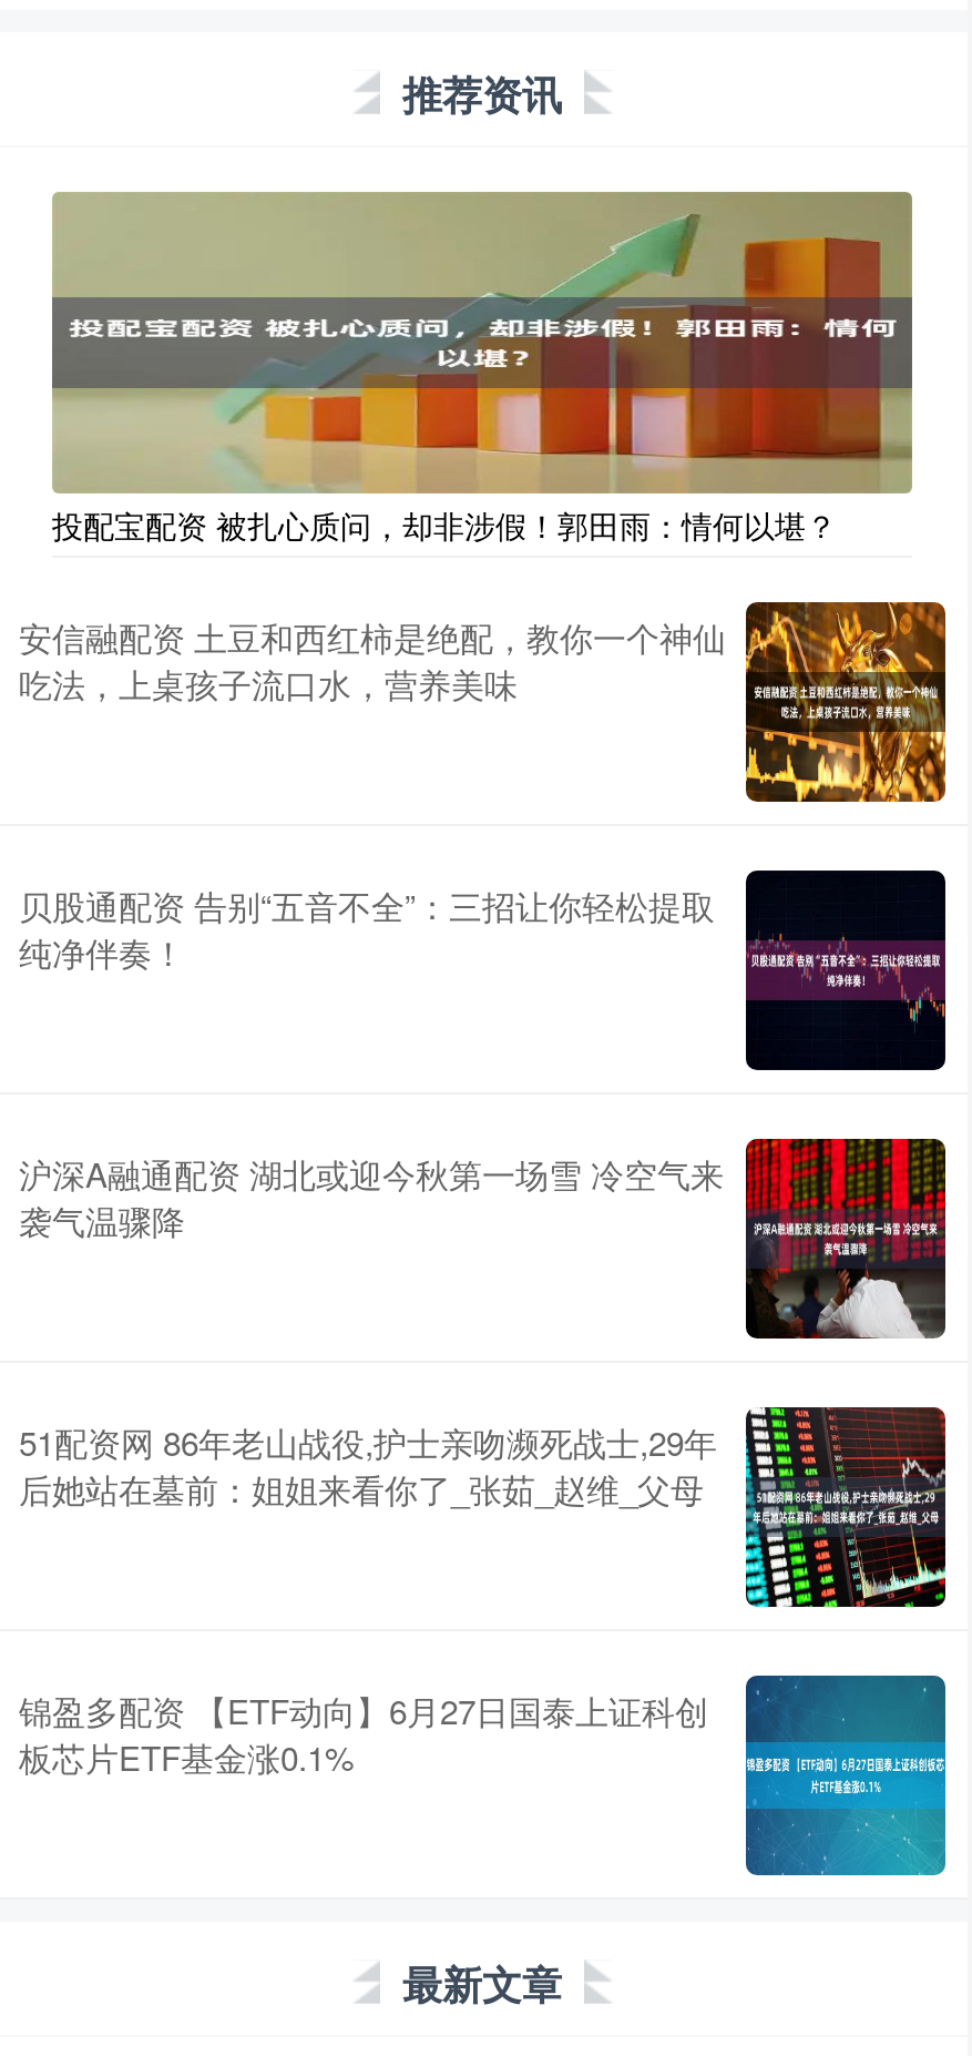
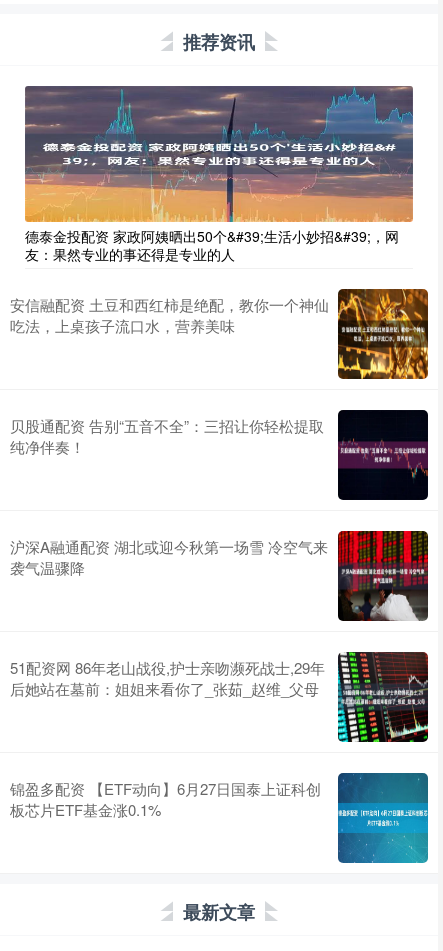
- [image]
- 投配宝配资 被扎心质问，却非涉假！郭田雨：情何以堪？
+ [image]
+ 德泰金投配资 家政阿姨晒出50个&#39;生活小妙招&#39;，网
+ 友：果然专业的事还得是专业的人
